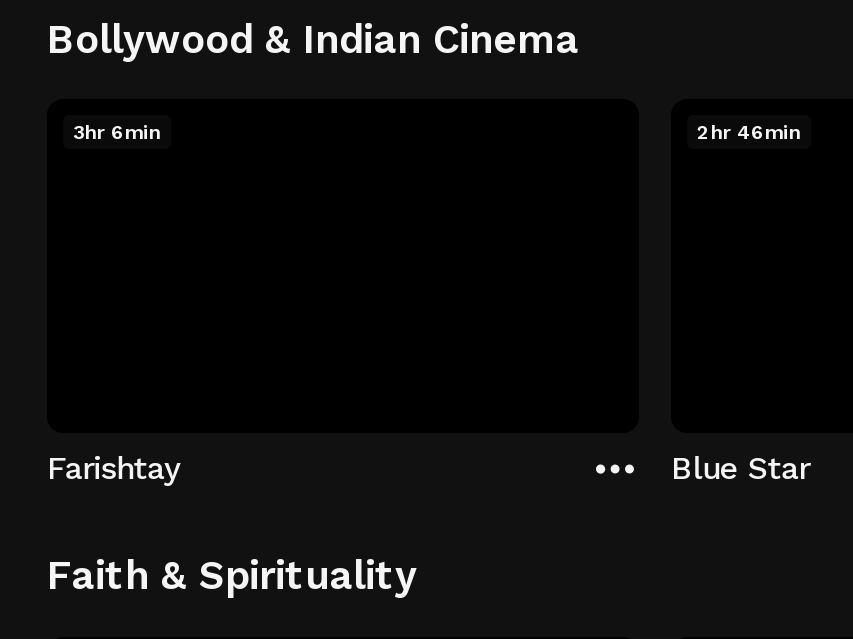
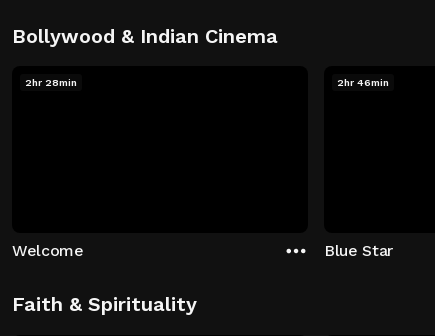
- 3hr 6min
+ 2hr 28min

- Farishtay
+ Welcome
